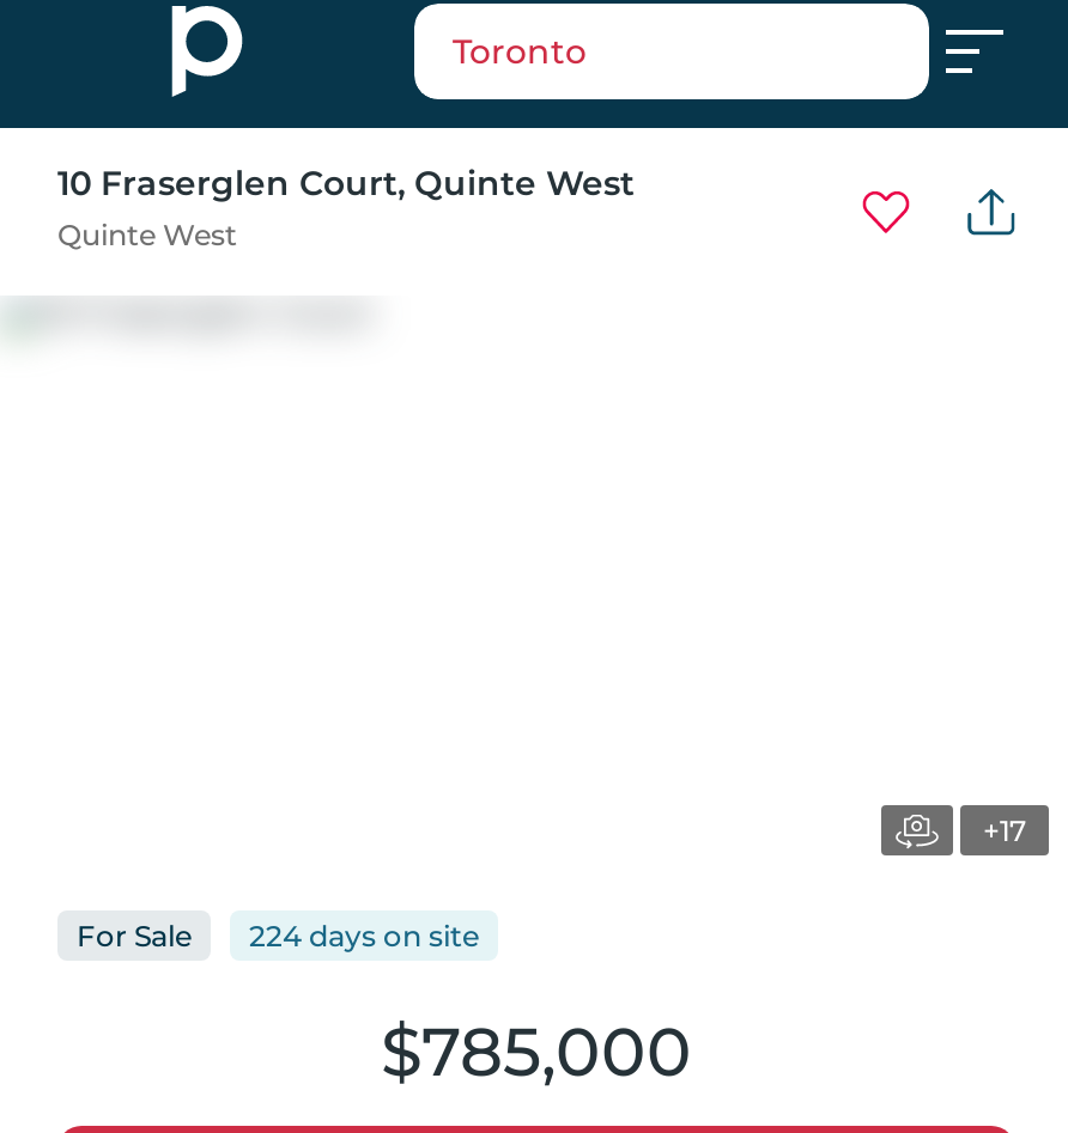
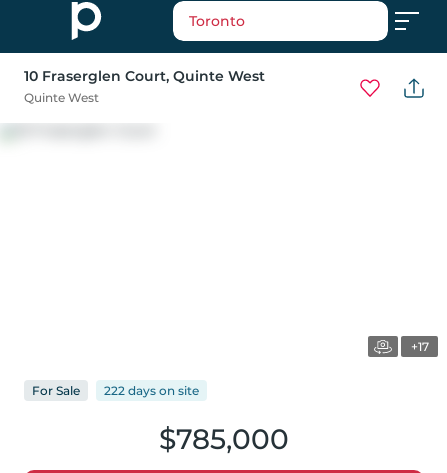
- For Sale 224 days on site
+ For Sale 222 days on site
